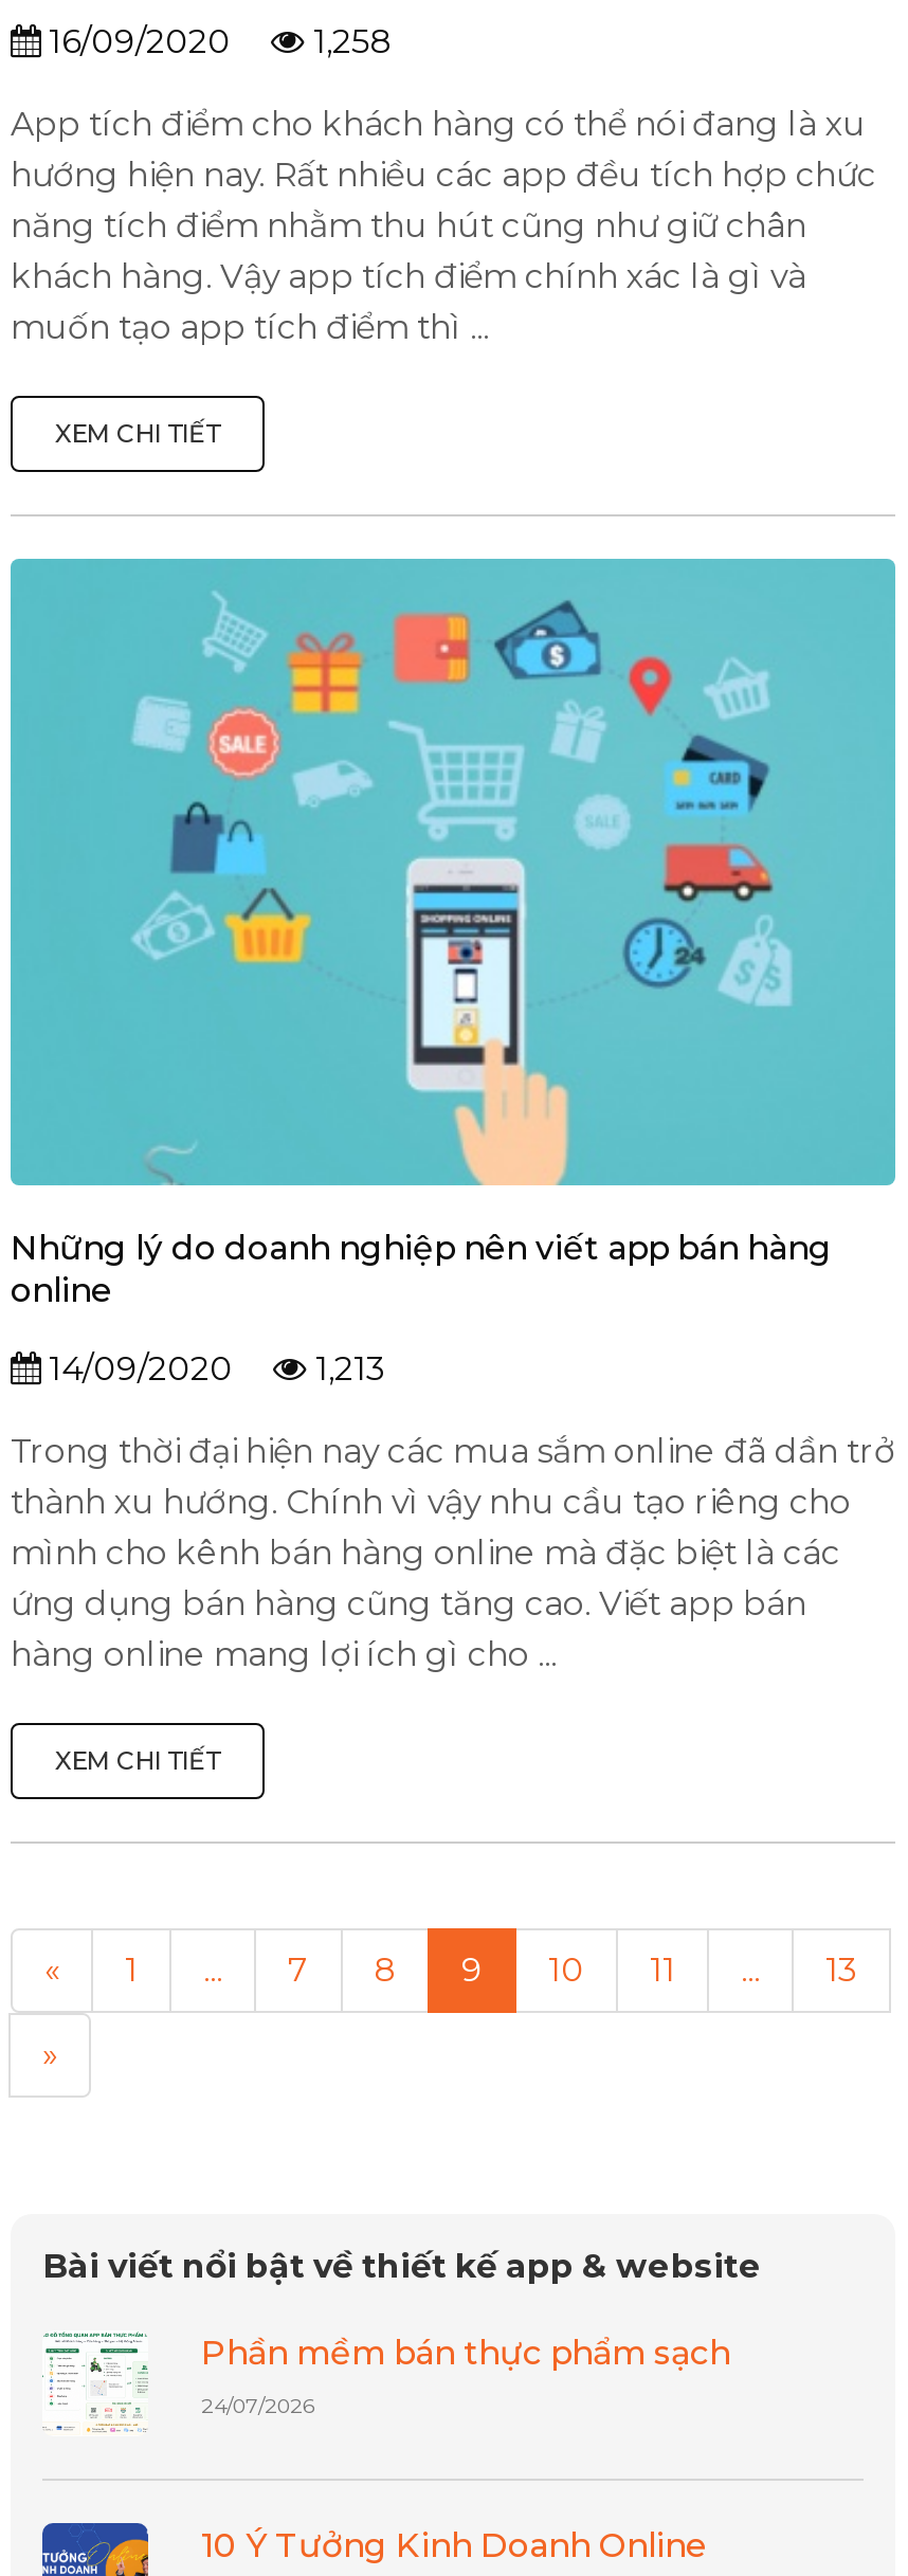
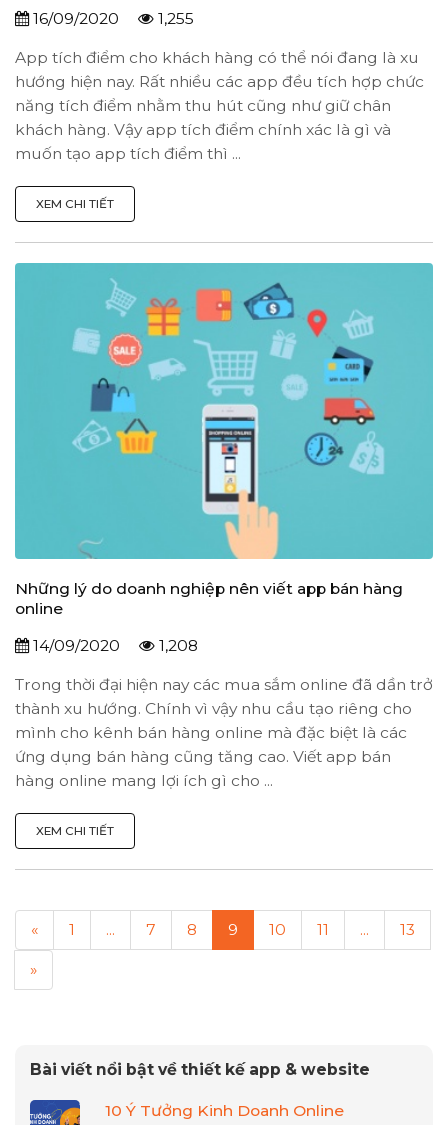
- 16/09/2020 1,258
+ 16/09/2020 1,255

- 14/09/2020 1,213
+ 14/09/2020 1,208

- [image]
- Phần mềm bán thực phẩm sạch
- 24/07/2026
